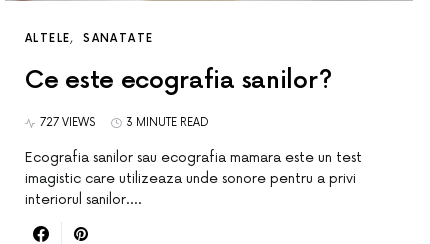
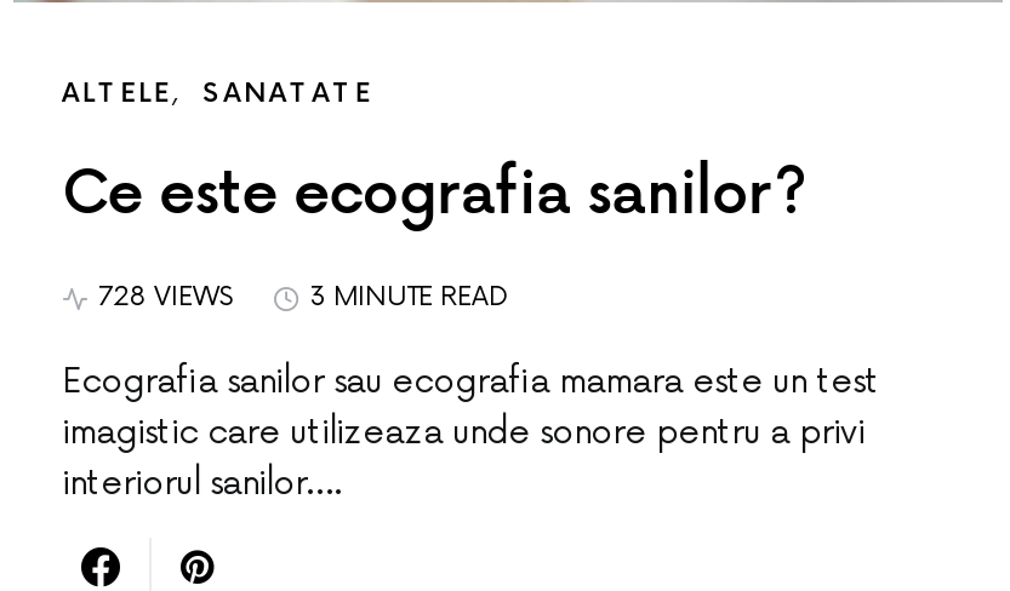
- 727 VIEWS
+ 728 VIEWS
